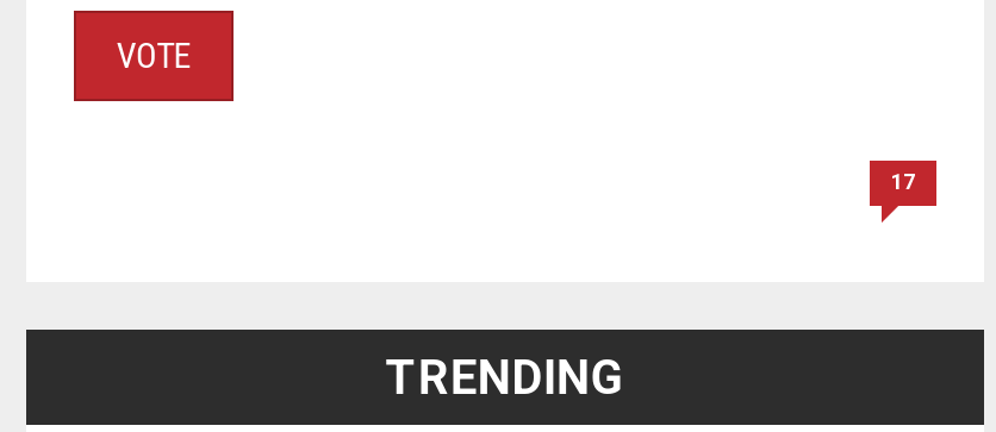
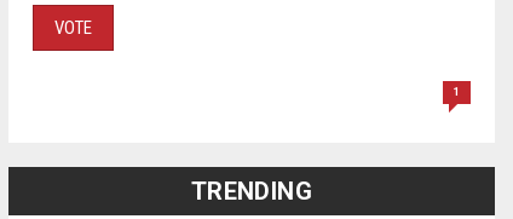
- 17
+ 1
